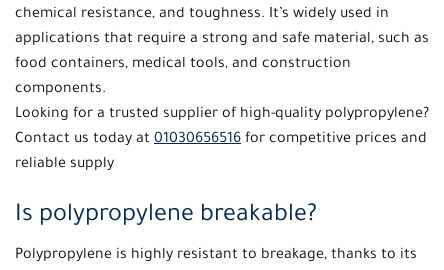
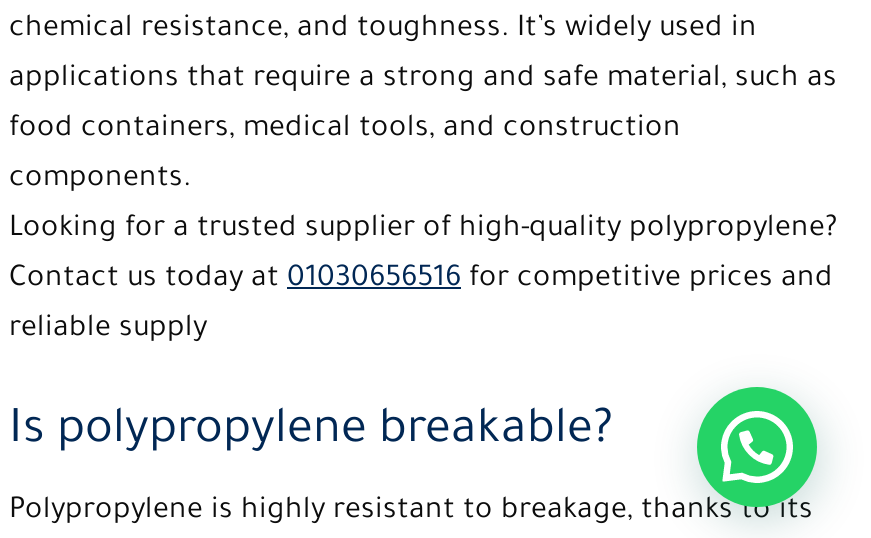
+ [image]
